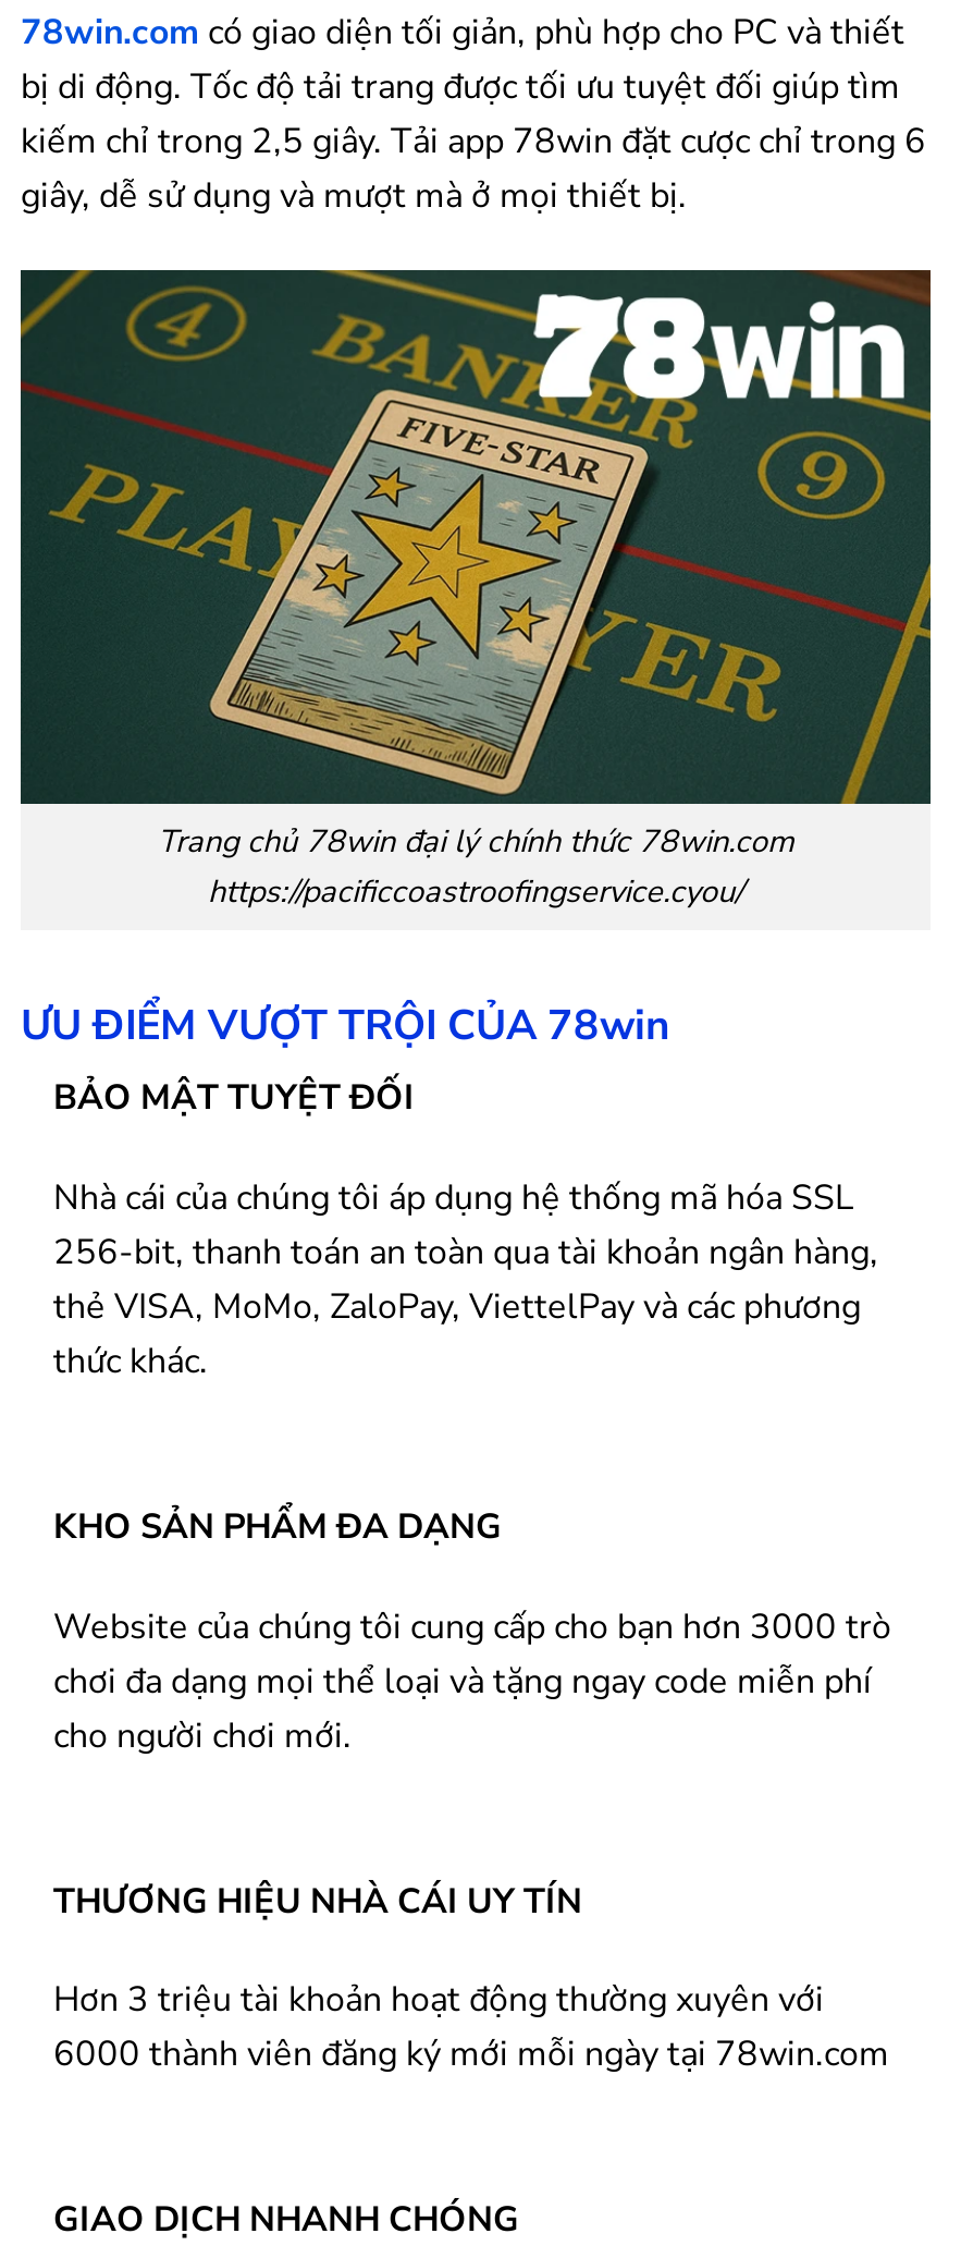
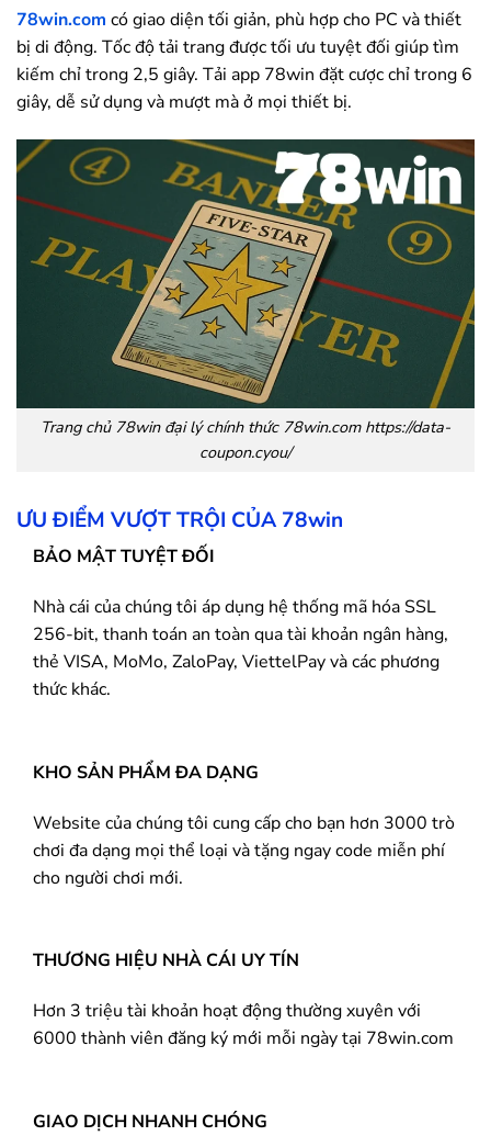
- Trang chủ 78win đại lý chính thức 78win.com
- https://pacificcoastroofingservice.cyou/
+ Trang chủ 78win đại lý chính thức 78win.com https://data-
+ coupon.cyou/
